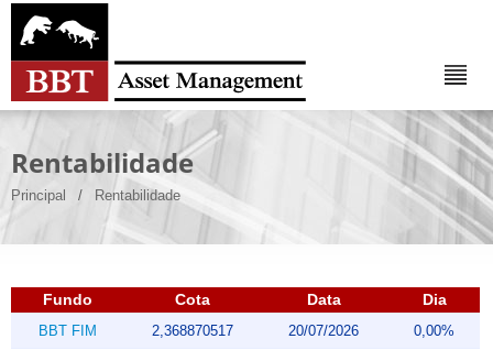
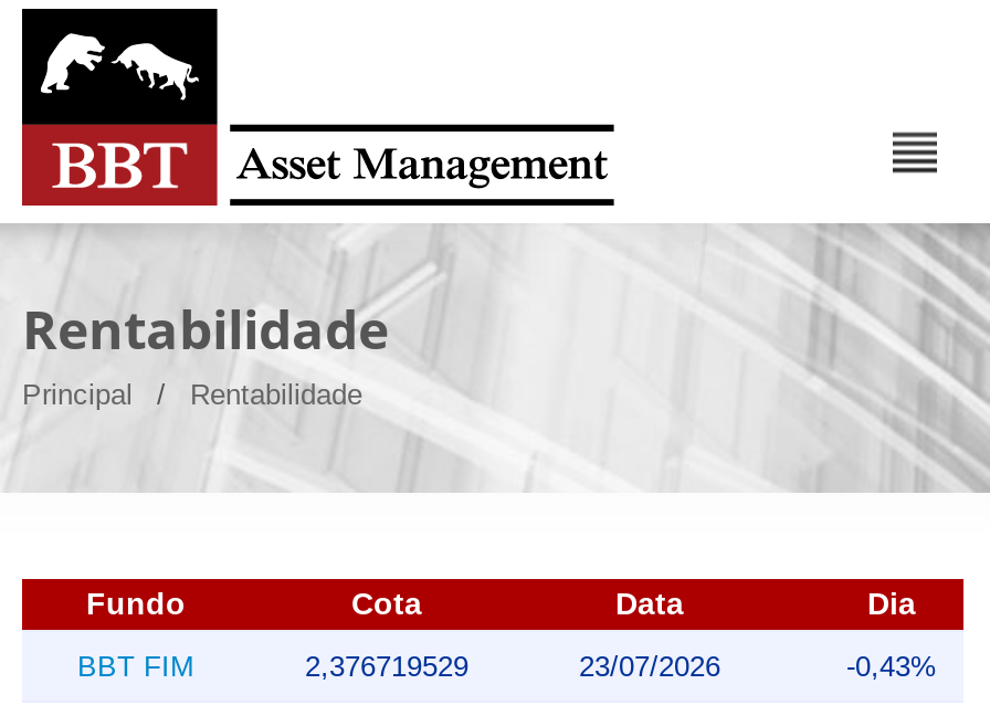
- 2,368870517
+ 2,376719529

- 20/07/2026
+ 23/07/2026

- 0,00%
+ -0,43%
